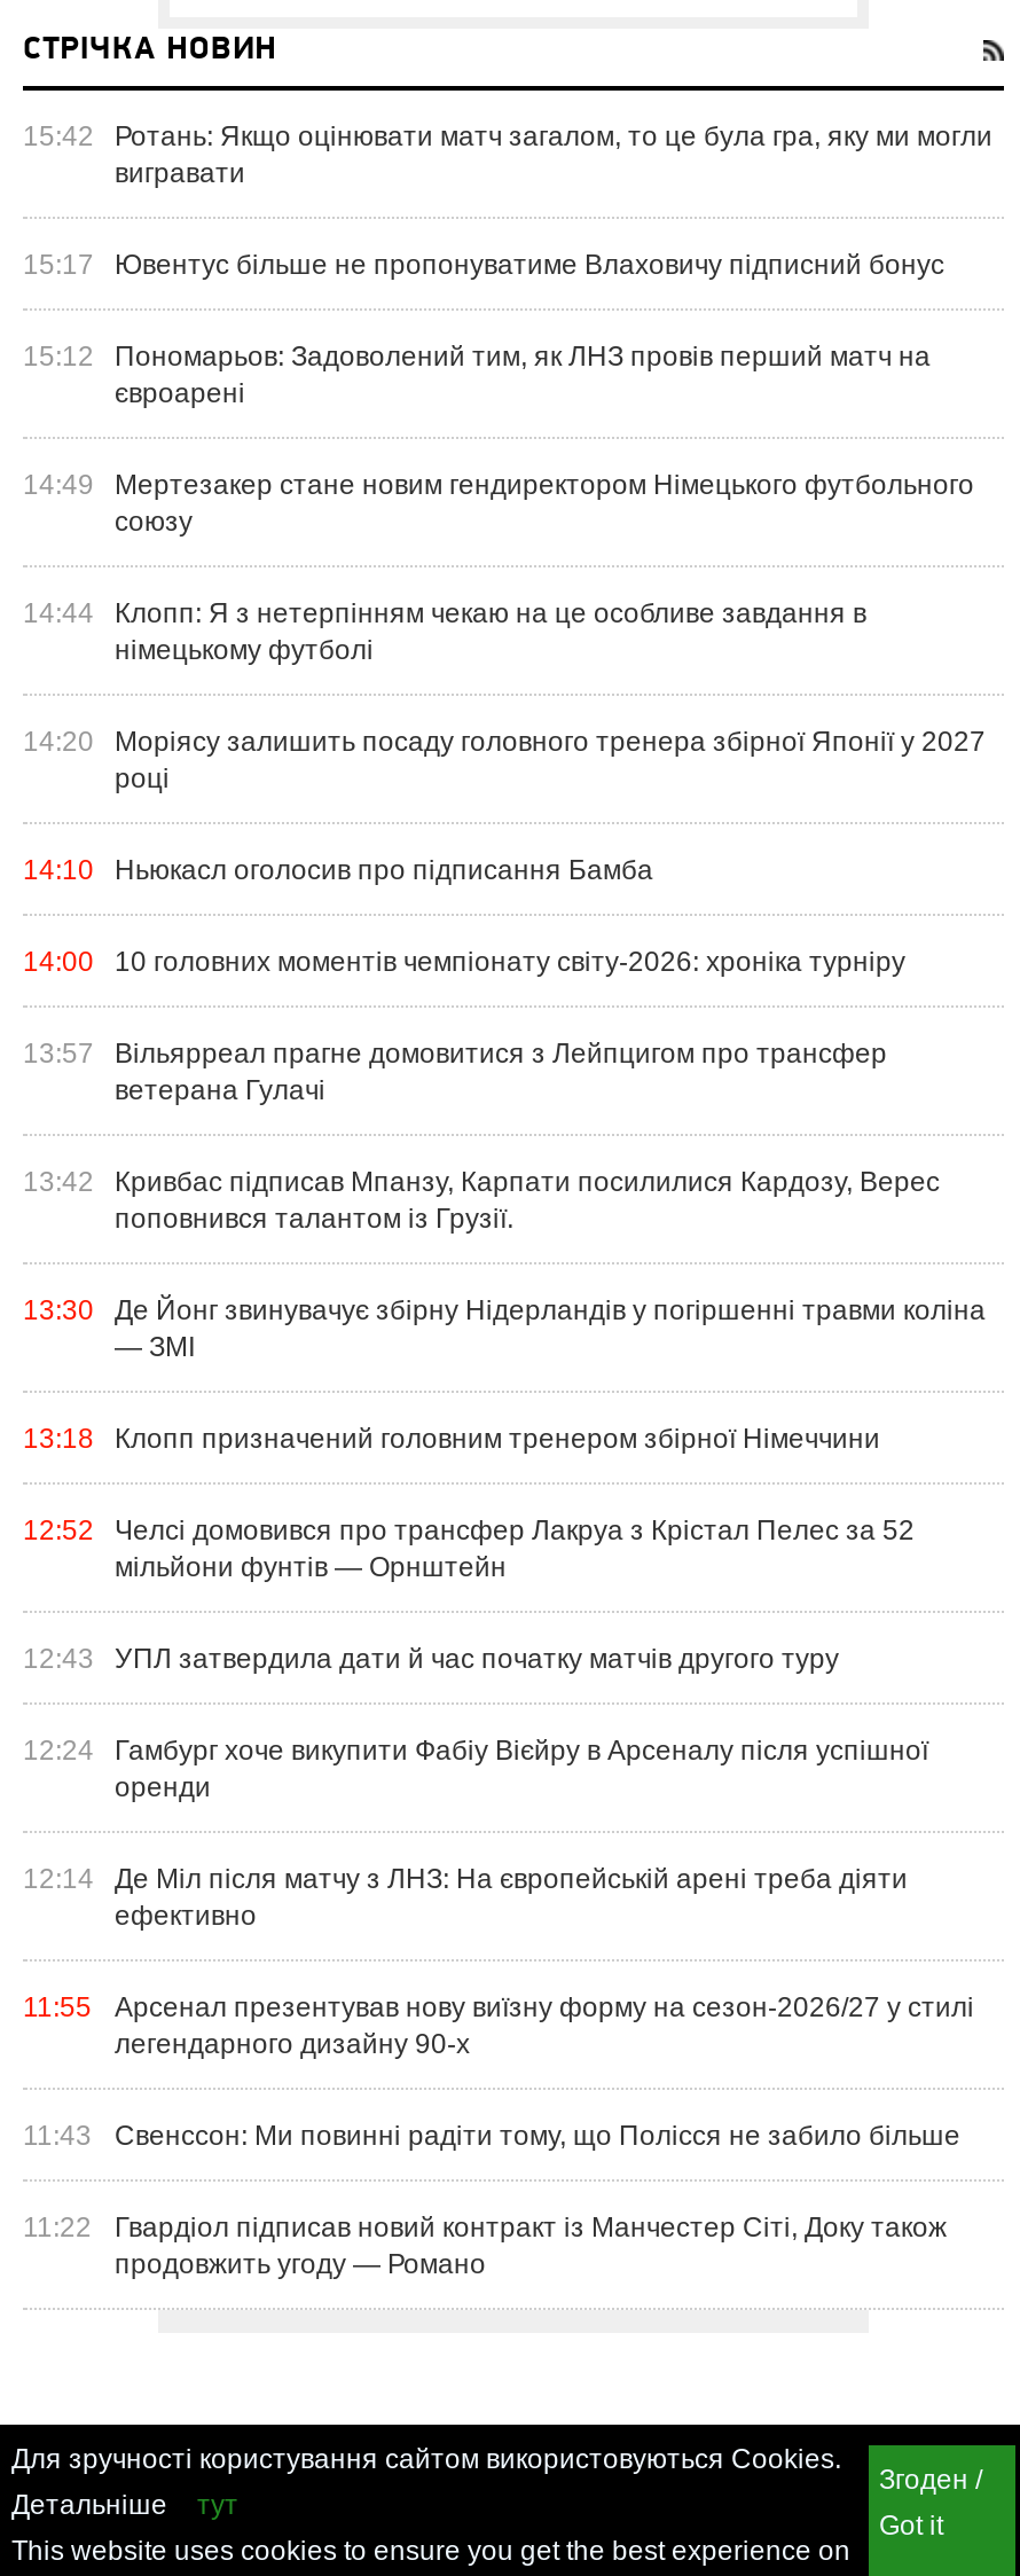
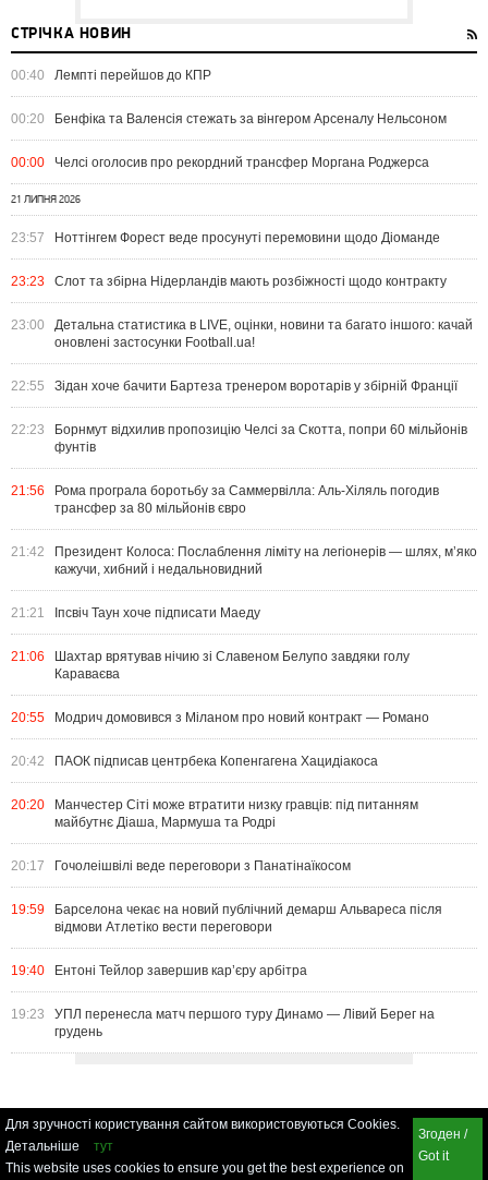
- 15:42
- Ротань: Якщо оцінювати матч загалом, то це була гра, яку ми могли
- вигравати
- 15:17
- Ювентус більше не пропонуватиме Влаховичу підписний бонус
- 15:12
- Пономарьов: Задоволений тим, як ЛНЗ провів перший матч на
- євроарені
- 14:49
- Мертезакер стане новим гендиректором Німецького футбольного
- союзу
- 14:44
- Клопп: Я з нетерпінням чекаю на це особливе завдання в
- німецькому футболі
- 14:20
- Моріясу залишить посаду головного тренера збірної Японії у 2027
- році
- 14:10
- Ньюкасл оголосив про підписання Бамба
- 14:00
- 10 головних моментів чемпіонату світу-2026: хроніка турніру
- 13:57
- Вільярреал прагне домовитися з Лейпцигом про трансфер
- ветерана Гулачі
- 13:42
- Кривбас підписав Мпанзу, Карпати посилилися Кардозу, Верес
- поповнився талантом із Грузії.
- 13:30
- Де Йонг звинувачує збірну Нідерландів у погіршенні травми коліна
- — ЗМІ
- 13:18
- Клопп призначений головним тренером збірної Німеччини
- 12:52
- Челсі домовився про трансфер Лакруа з Крістал Пелес за 52
- мільйони фунтів — Орнштейн
- 12:43
- УПЛ затвердила дати й час початку матчів другого туру
- 12:24
- Гамбург хоче викупити Фабіу Вієйру в Арсеналу після успішної
- оренди
- 12:14
- Де Міл після матчу з ЛНЗ: На європейській арені треба діяти
- ефективно
- 11:55
- Арсенал презентував нову виїзну форму на сезон-2026/27 у стилі
- легендарного дизайну 90-х
- 11:43
- Свенссон: Ми повинні радіти тому, що Полісся не забило більше
- 11:22
- Гвардіол підписав новий контракт із Манчестер Сіті, Доку також
- продовжить угоду — Романо
+ 00:40
+ Лемпті перейшов до КПР
+ 00:20
+ Бенфіка та Валенсія стежать за вінгером Арсеналу Нельсоном
+ 00:00
+ Челсі оголосив про рекордний трансфер Моргана Роджерса
+ 21 ЛИПНЯ 2026
+ 23:57
+ Ноттінгем Форест веде просунуті перемовини щодо Діоманде
+ 23:23
+ Слот та збірна Нідерландів мають розбіжності щодо контракту
+ 23:00
+ Детальна статистика в LIVE, оцінки, новини та багато іншого: качай
+ оновлені застосунки Football.ua!
+ 22:55
+ Зідан хоче бачити Бартеза тренером воротарів у збірній Франції
+ 22:23
+ Борнмут відхилив пропозицію Челсі за Скотта, попри 60 мільйонів
+ фунтів
+ 21:56
+ Рома програла боротьбу за Саммервілла: Аль-Хіляль погодив
+ трансфер за 80 мільйонів євро
+ 21:42
+ Президент Колоса: Послаблення ліміту на легіонерів — шлях, м’яко
+ кажучи, хибний і недальновидний
+ 21:21
+ Іпсвіч Таун хоче підписати Маеду
+ 21:06
+ Шахтар врятував нічию зі Славеном Белупо завдяки голу
+ Караваєва
+ 20:55
+ Модрич домовився з Міланом про новий контракт — Романо
+ 20:42
+ ПАОК підписав центрбека Копенгагена Хацидіакоса
+ 20:20
+ Манчестер Сіті може втратити низку гравців: під питанням
+ майбутнє Діаша, Мармуша та Родрі
+ 20:17
+ Гочолеішвілі веде переговори з Панатінаїкосом
+ 19:59
+ Барселона чекає на новий публічний демарш Альвареса після
+ відмови Атлетіко вести переговори
+ 19:40
+ Ентоні Тейлор завершив кар’єру арбітра
+ 19:23
+ УПЛ перенесла матч першого туру Динамо — Лівий Берег на
+ грудень
